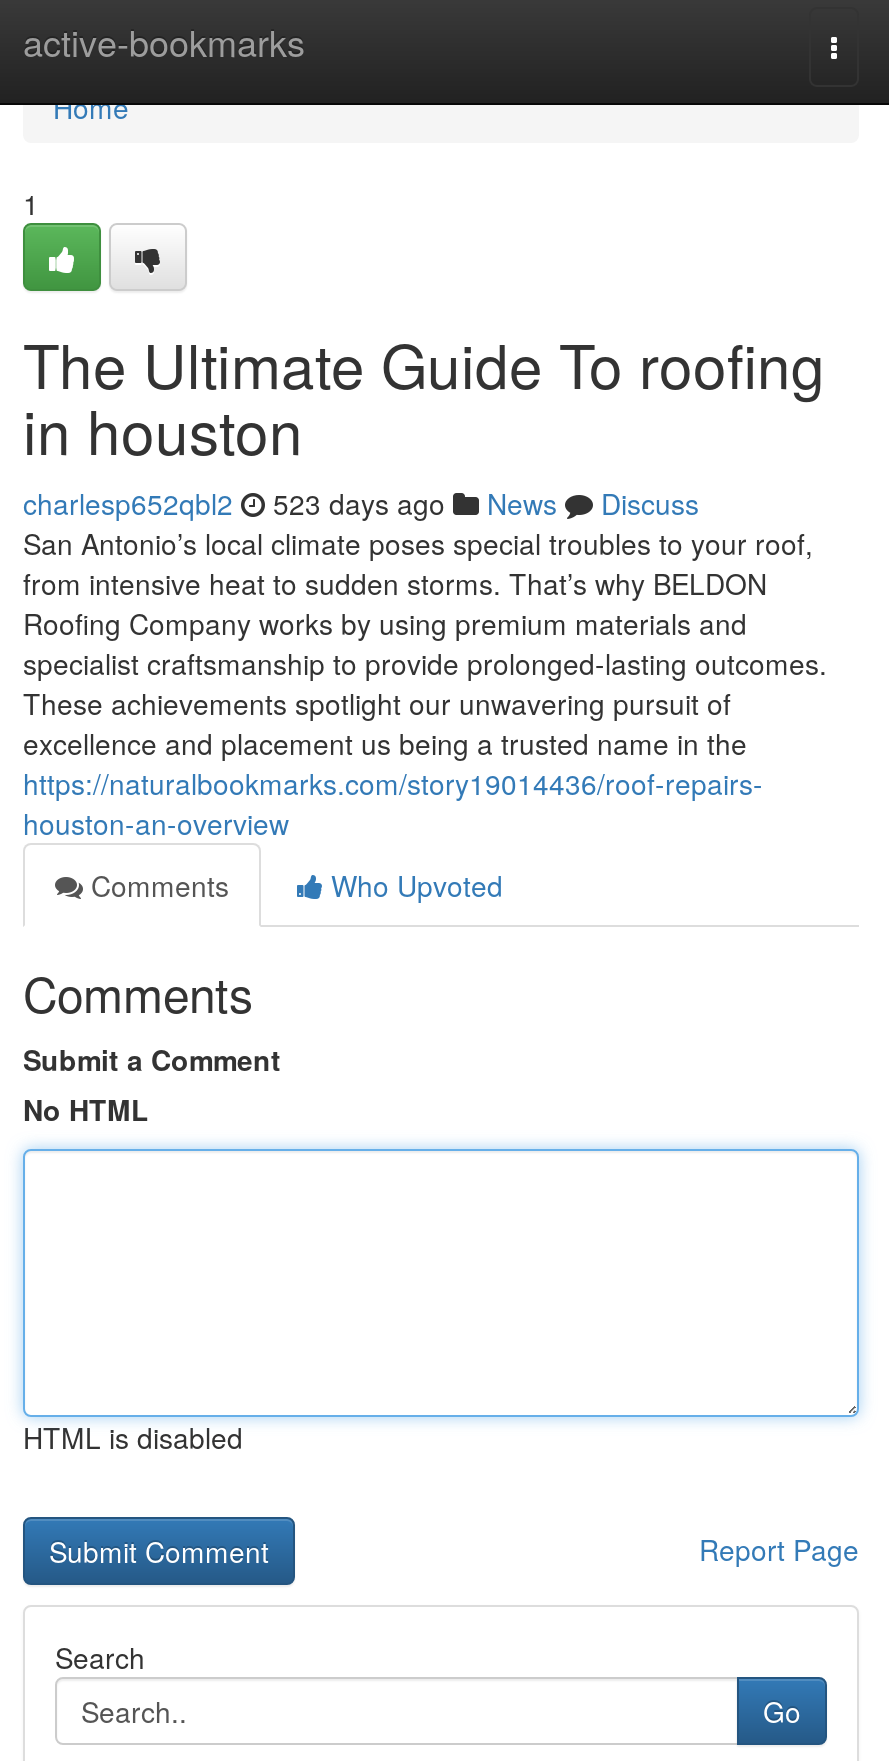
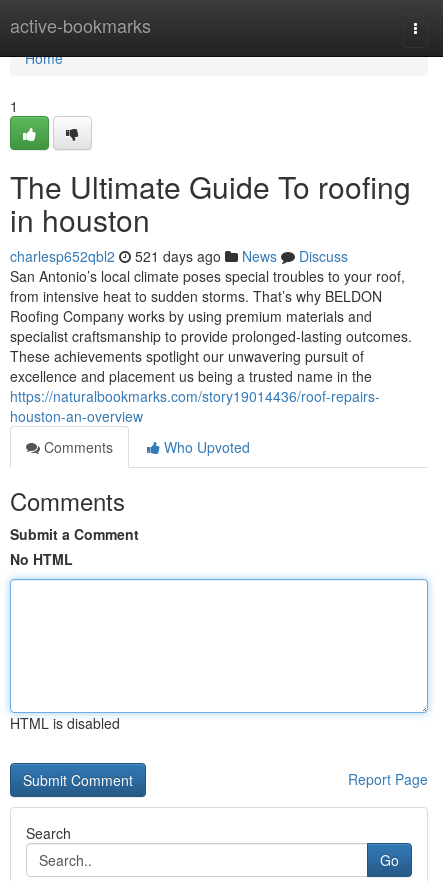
- charlesp652qbl2 523 days ago News Discuss
+ charlesp652qbl2 521 days ago News Discuss
